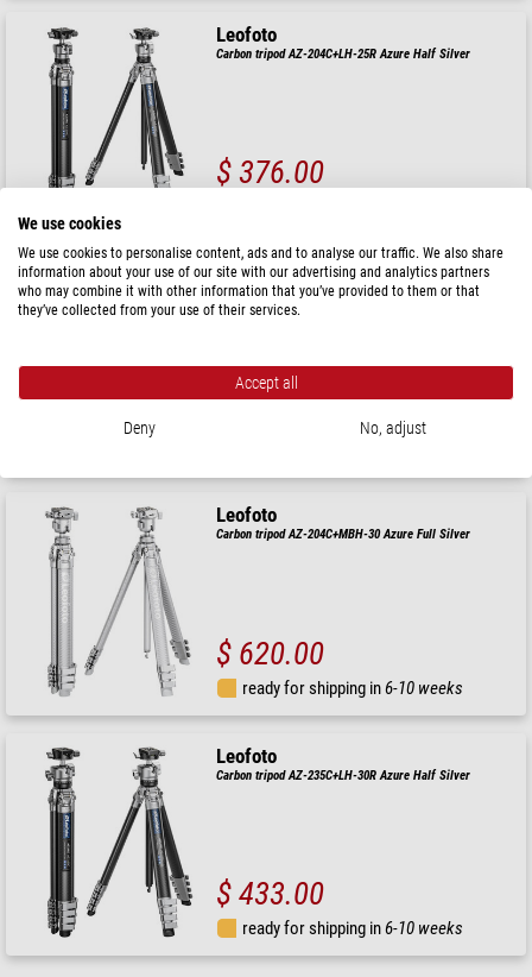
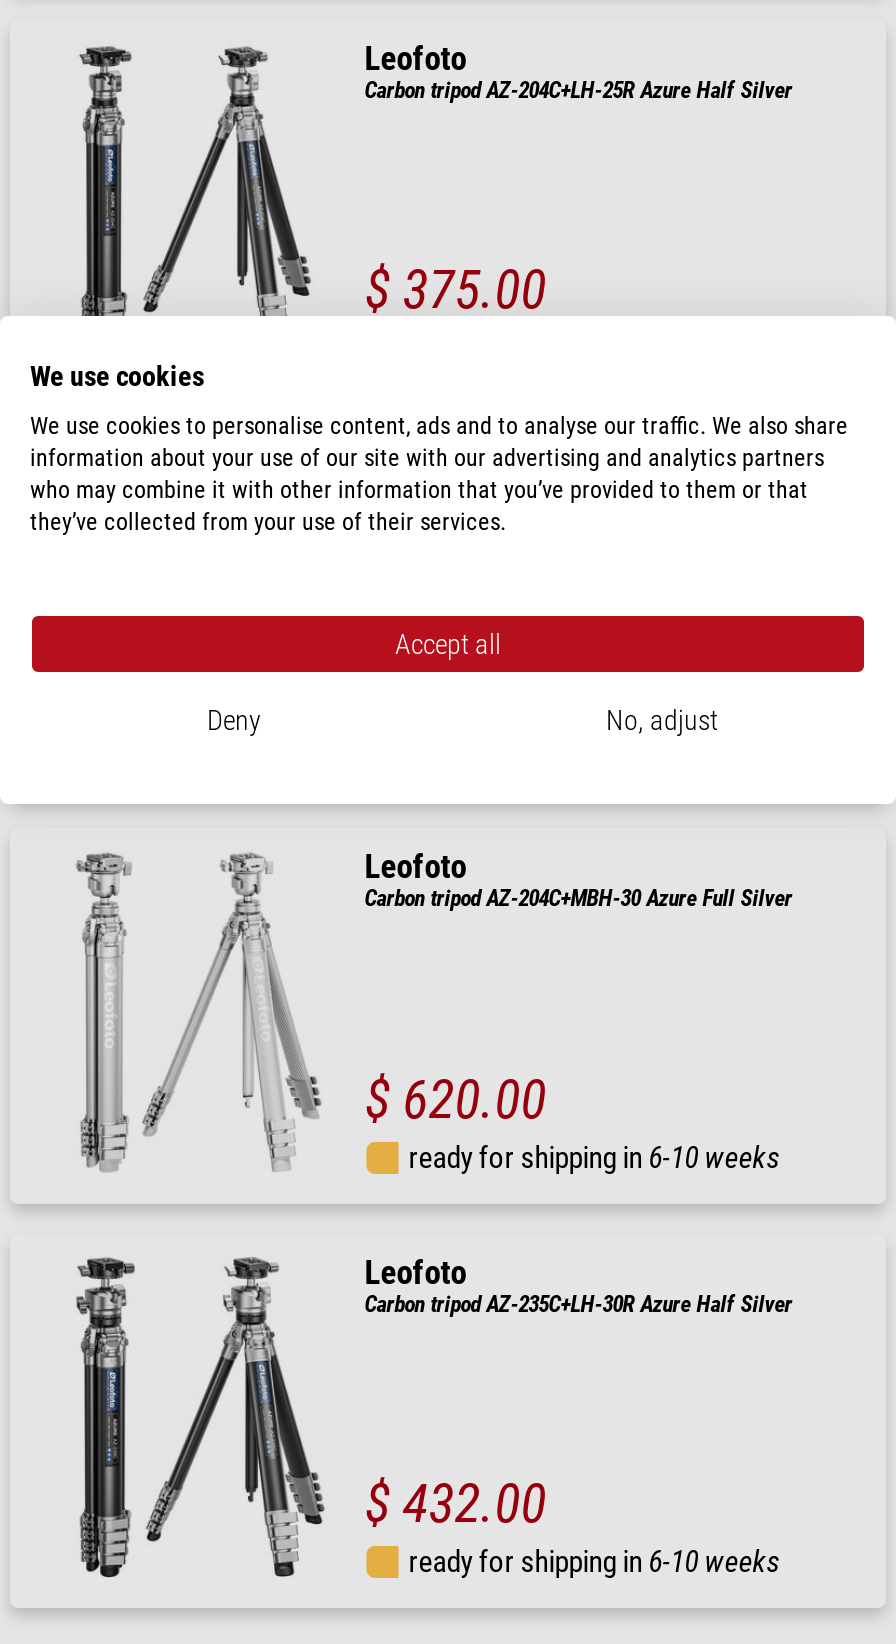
- $ 376.00
+ $ 375.00

- $ 433.00
+ $ 432.00
